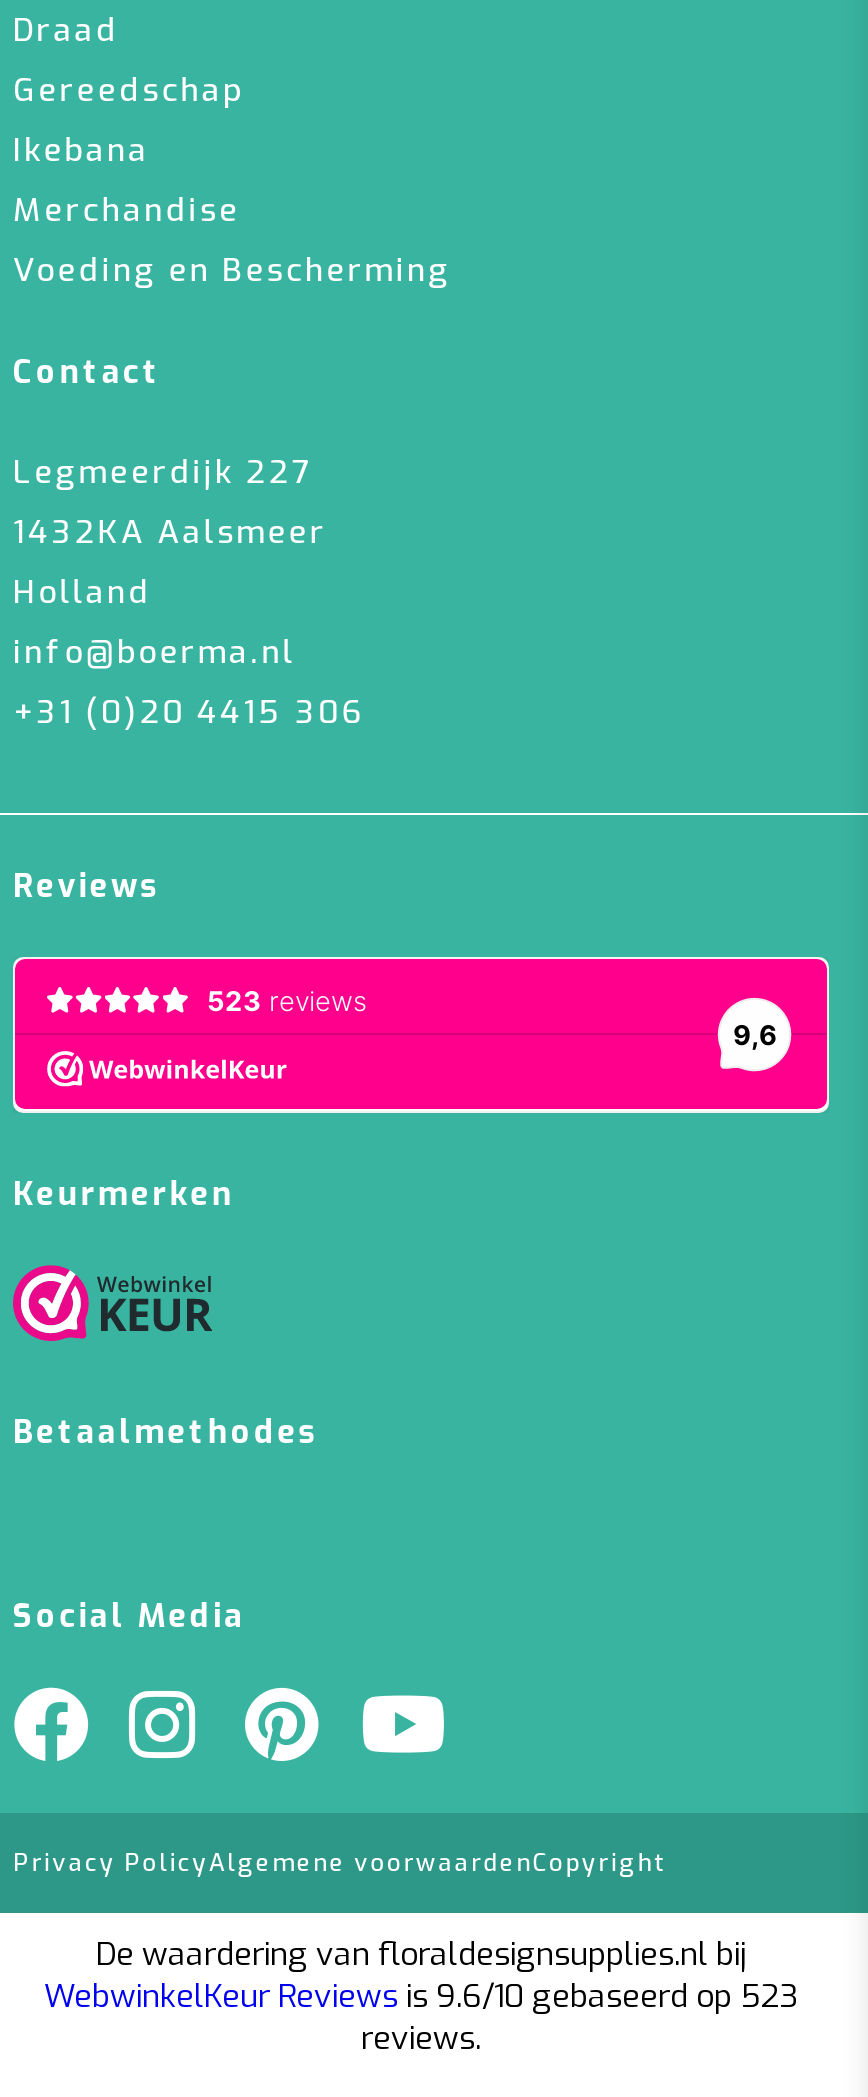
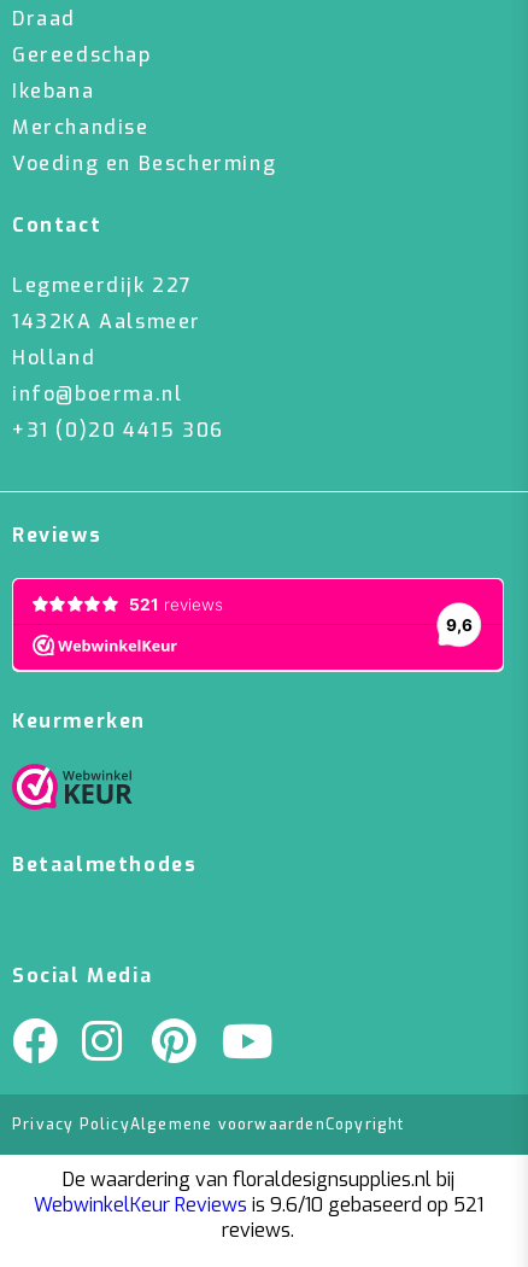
- WebwinkelKeur Reviews is 9.6/10 gebaseerd op 523
+ WebwinkelKeur Reviews is 9.6/10 gebaseerd op 521
